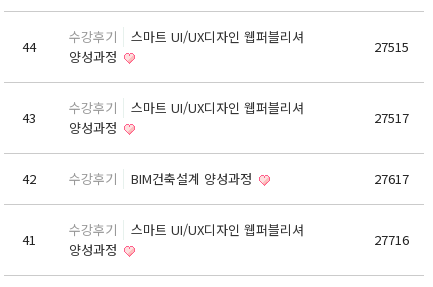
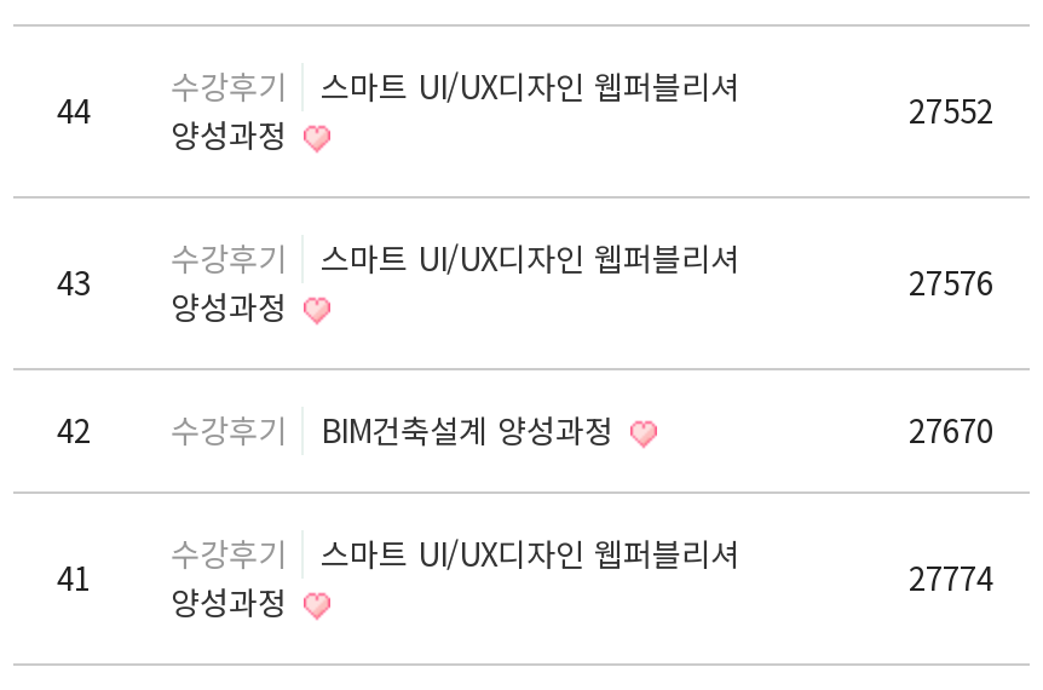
- 27515
+ 27552

- 27517
+ 27576

- 27617
+ 27670

- 27716
+ 27774
